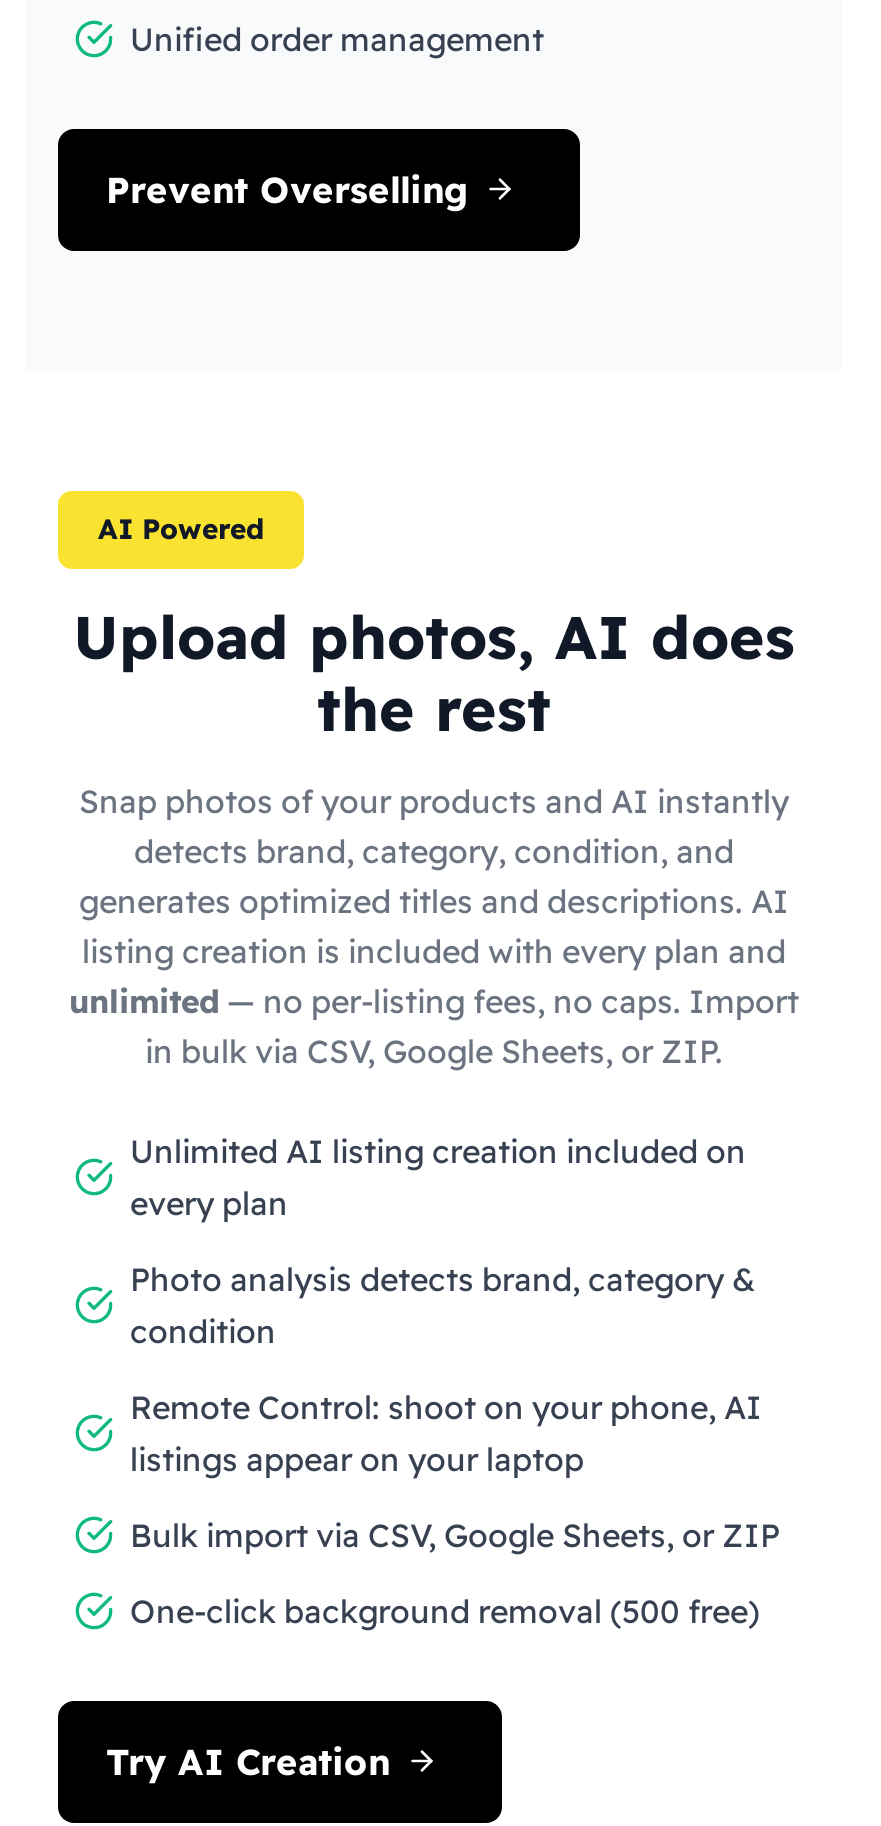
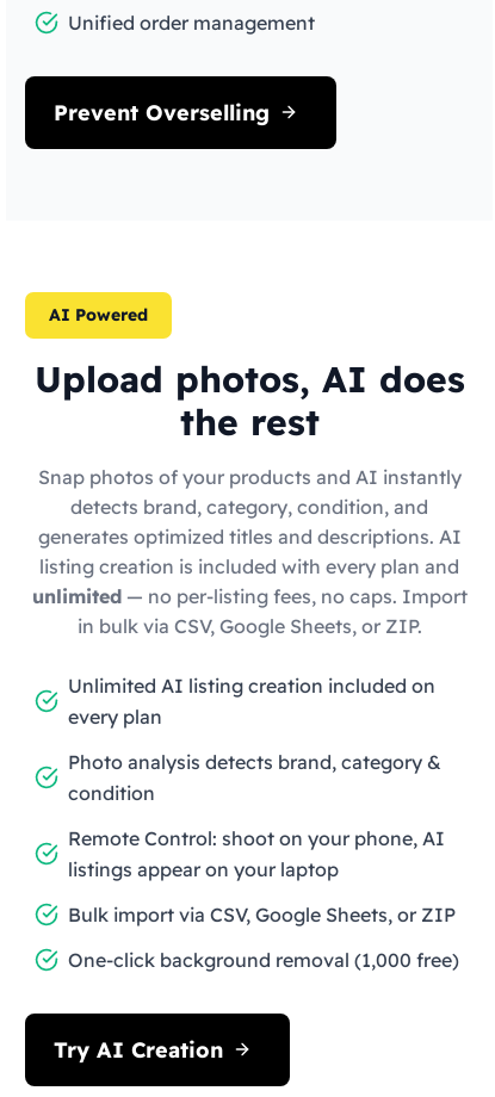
- One-click background removal (500 free)
+ One-click background removal (1,000 free)
